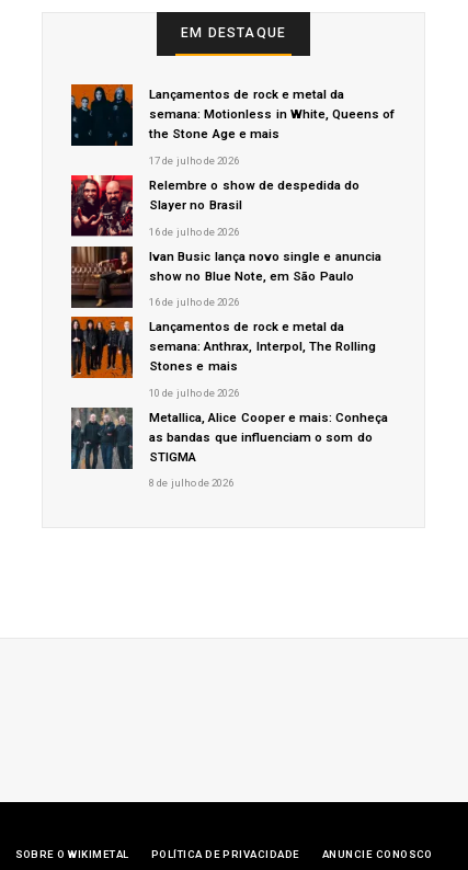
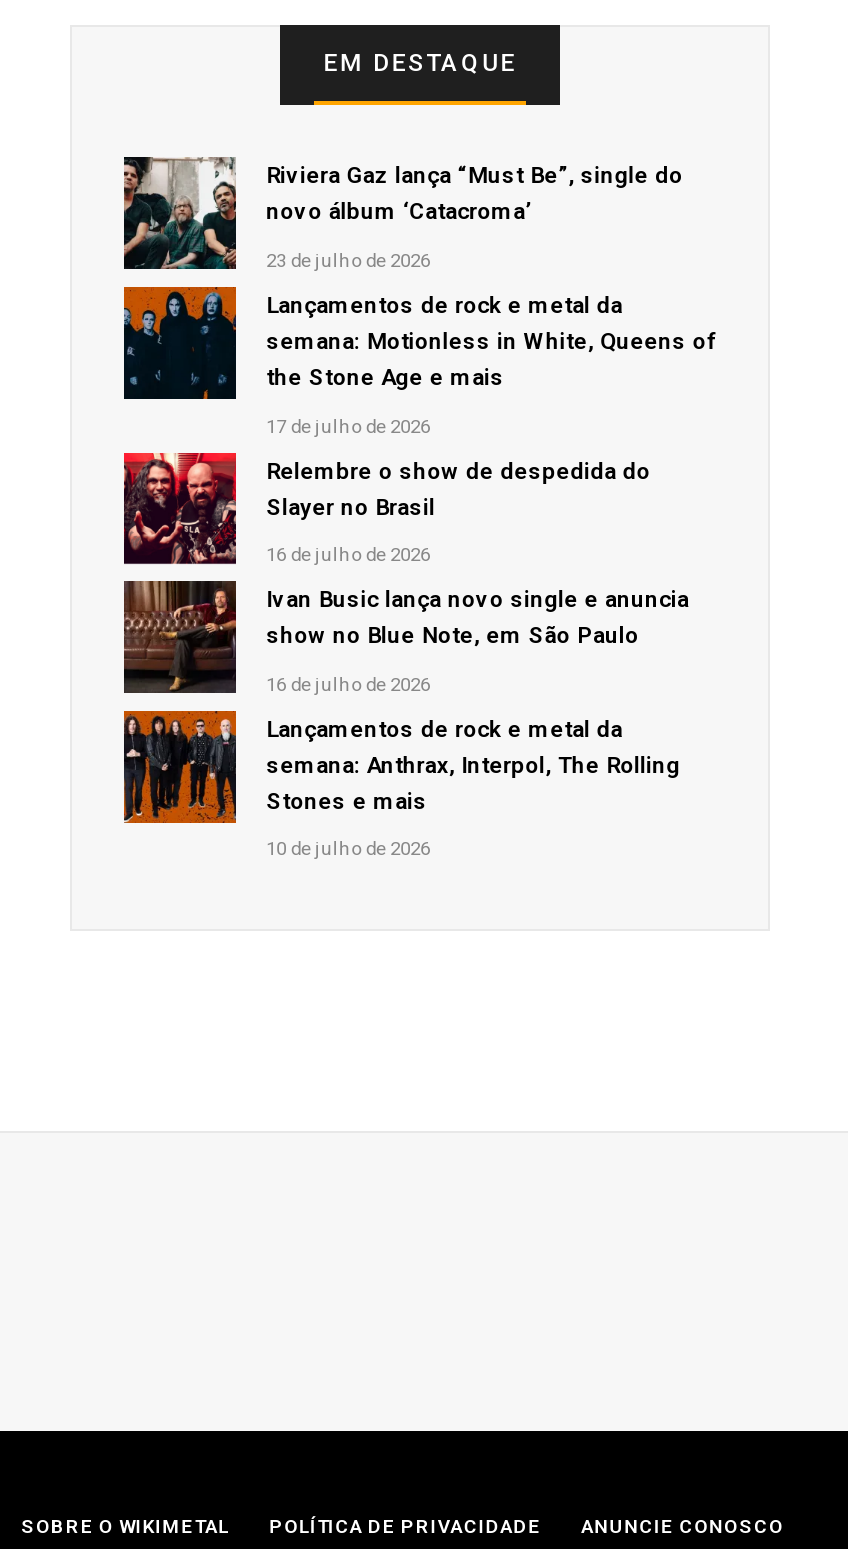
+ [image]
+ Riviera Gaz lança “Must Be”, single do
+ novo álbum ‘Catacroma’
+ 23 de julho de 2026

moved down: [image] | Lançamentos de rock e metal da | semana: Motionless in White, Queens of | ... | Stones e mais | 10 de julho de 2026

- [image]
- Metallica, Alice Cooper e mais: Conheça
- as bandas que influenciam o som do
- STIGMA
- 8 de julho de 2026
